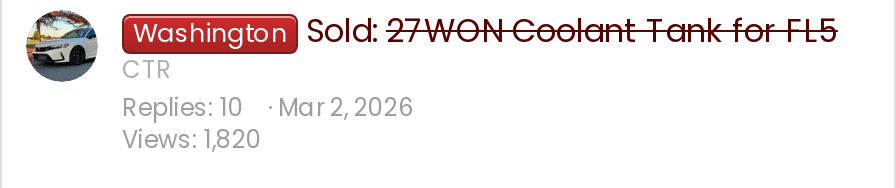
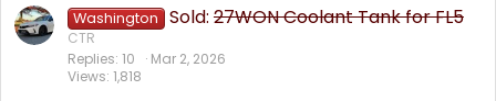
- Views 1,820
+ Views 1,818
